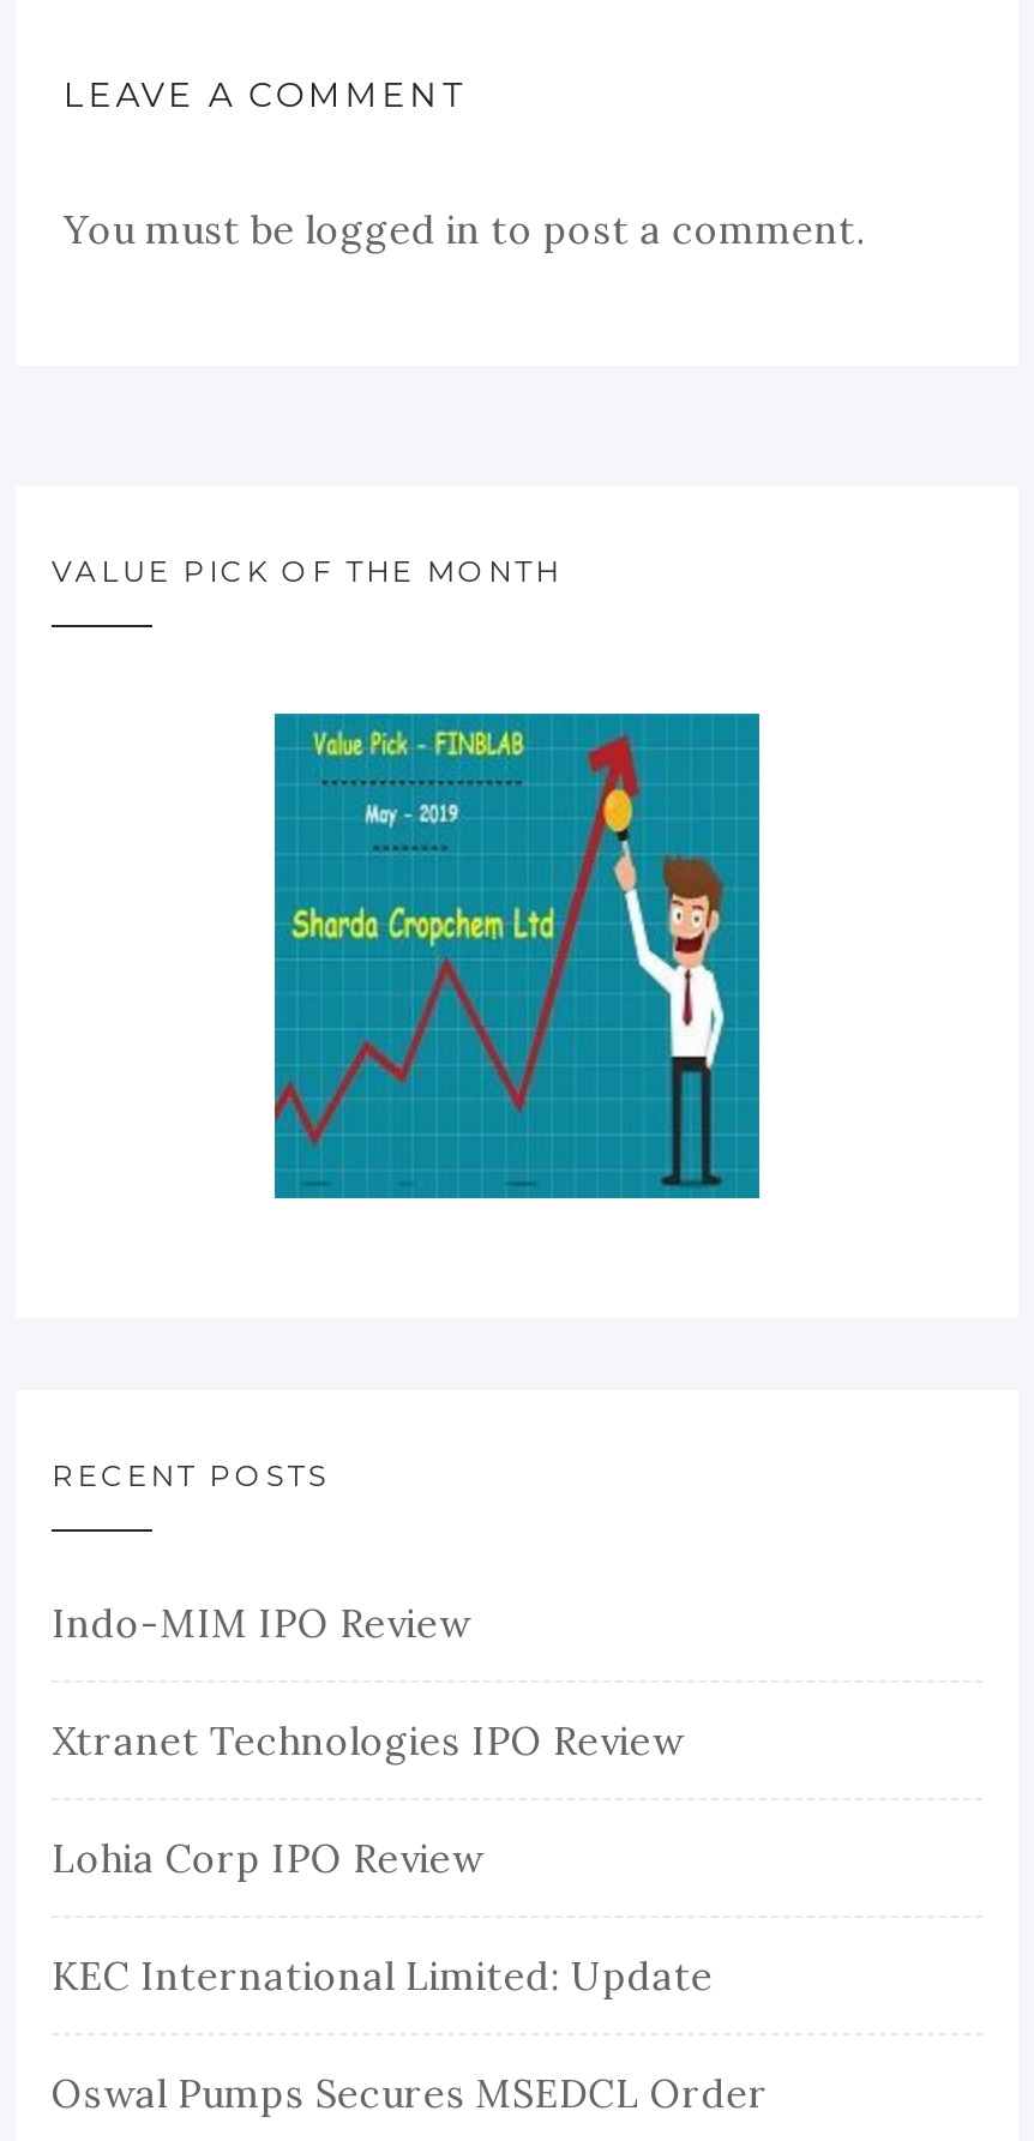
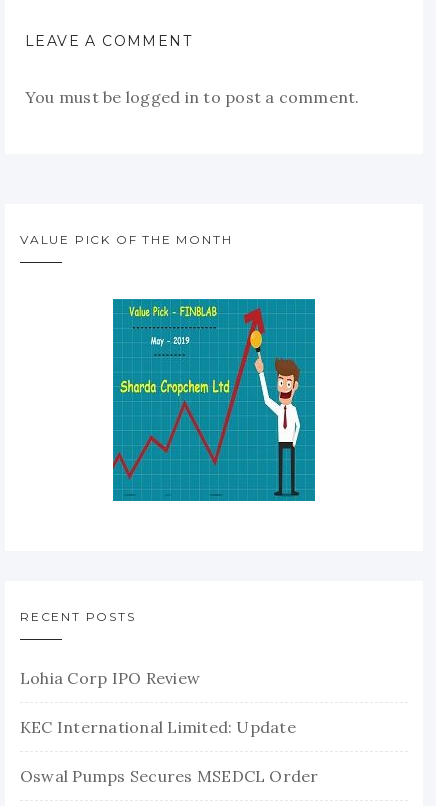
- Indo-MIM IPO Review
- Xtranet Technologies IPO Review
